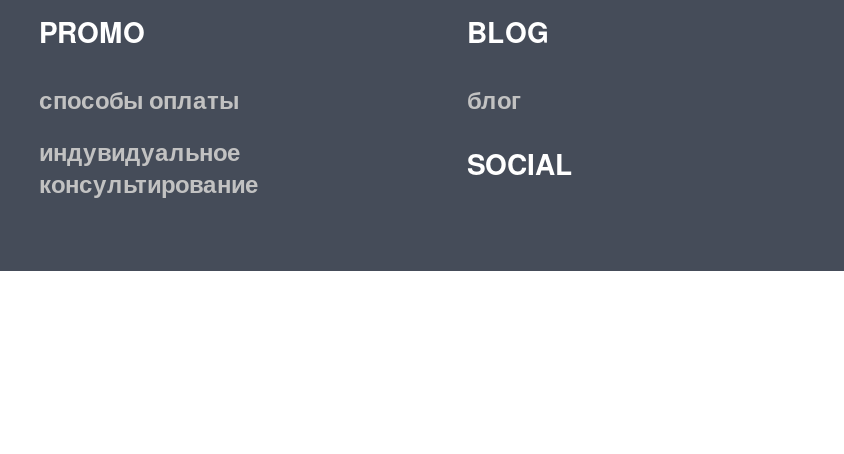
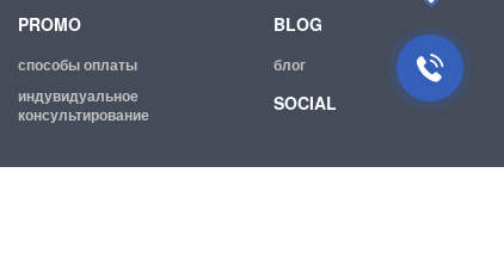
+ [image]
